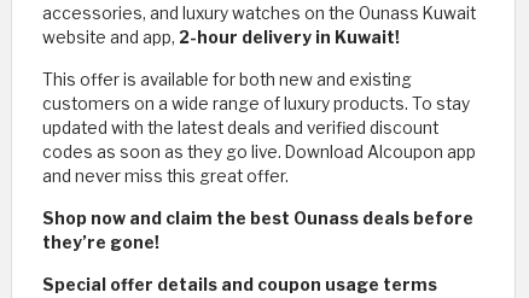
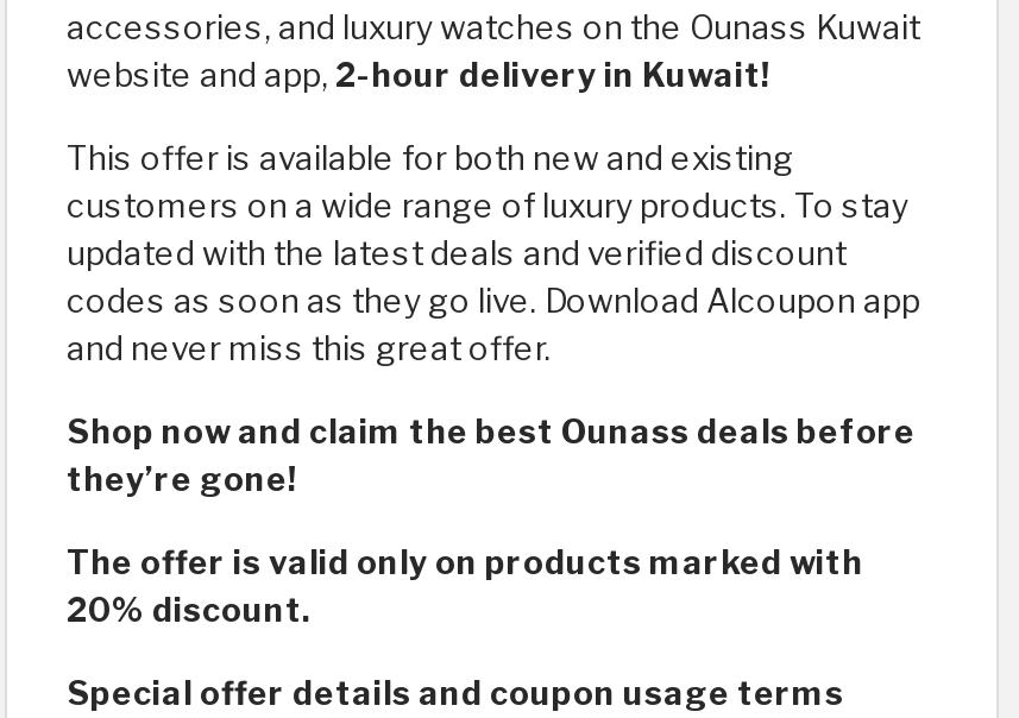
+ The offer is valid only on products marked with
+ 20% discount.
